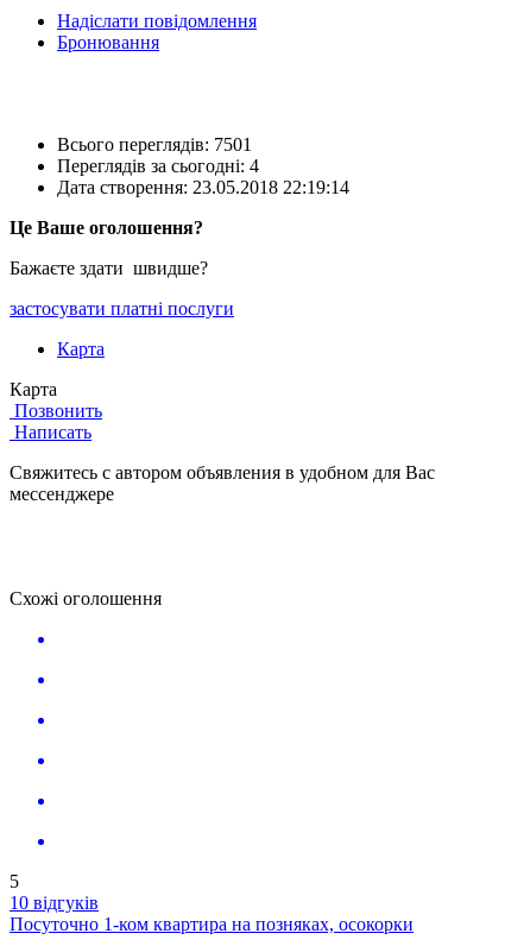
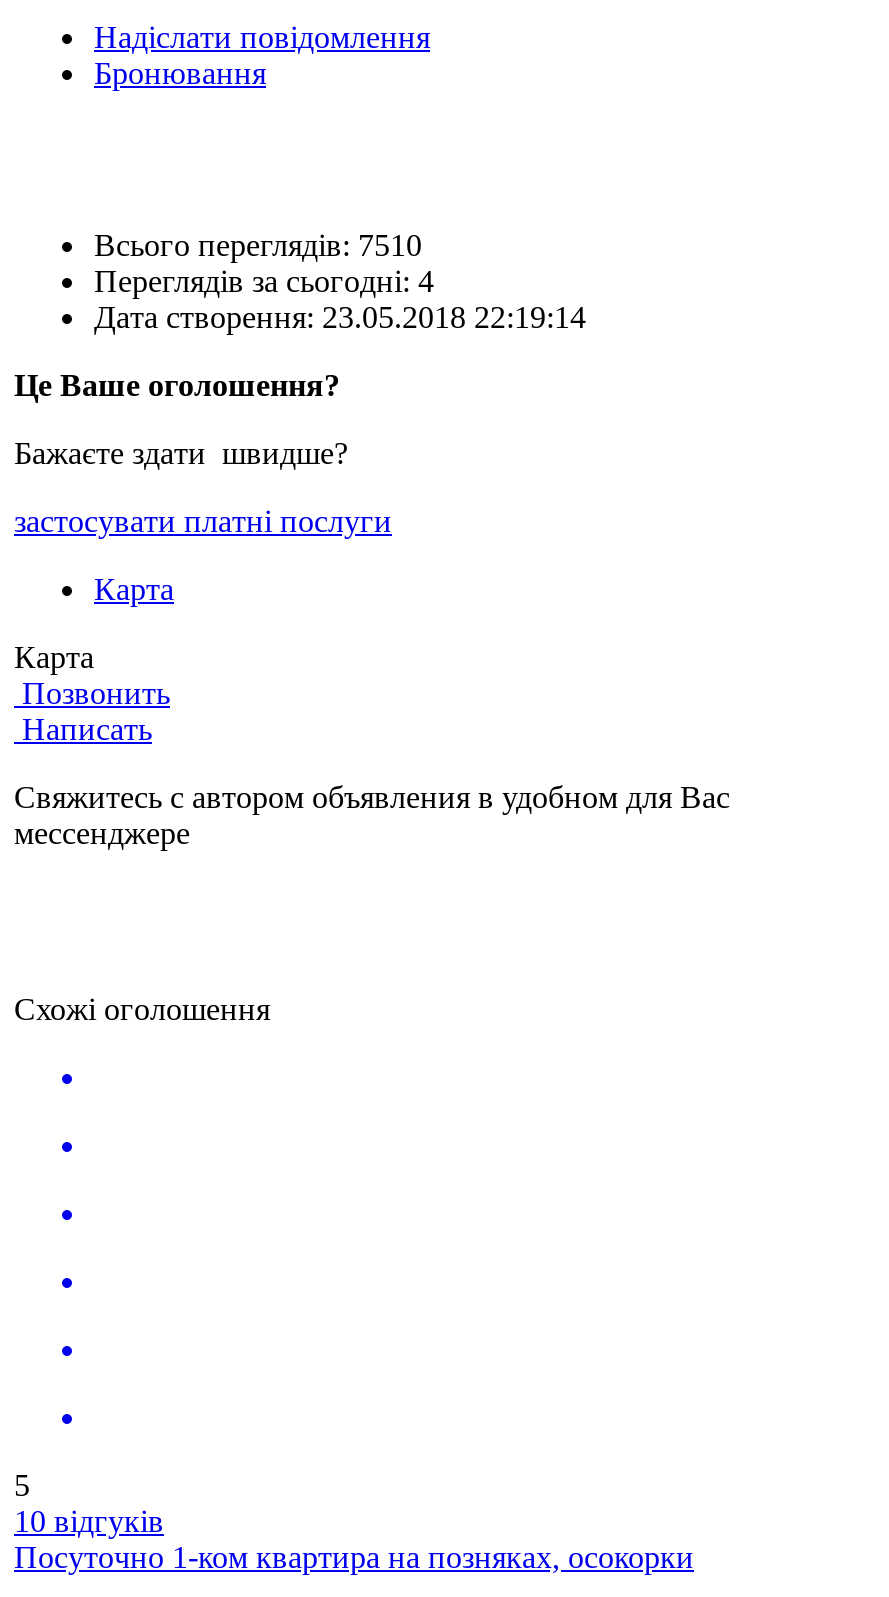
- Всього переглядів: 7501
+ Всього переглядів: 7510
